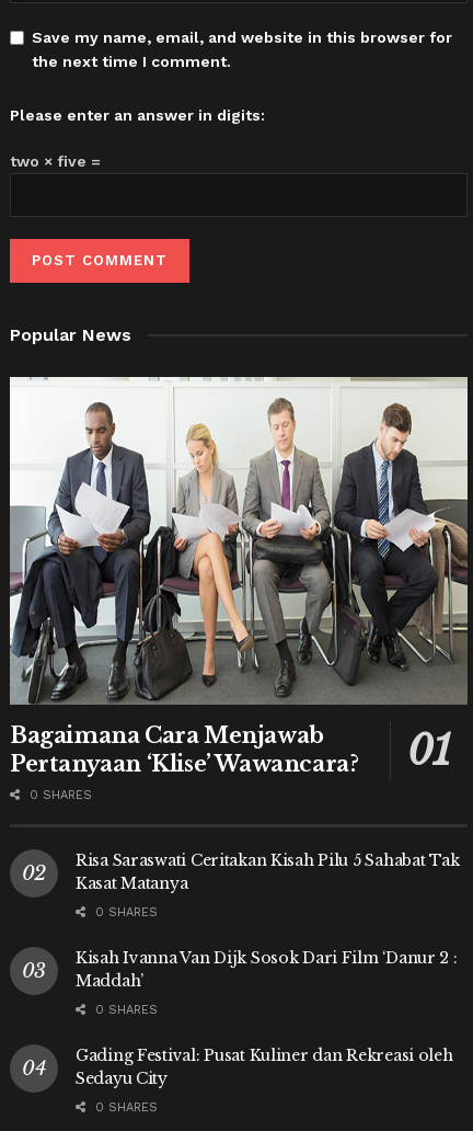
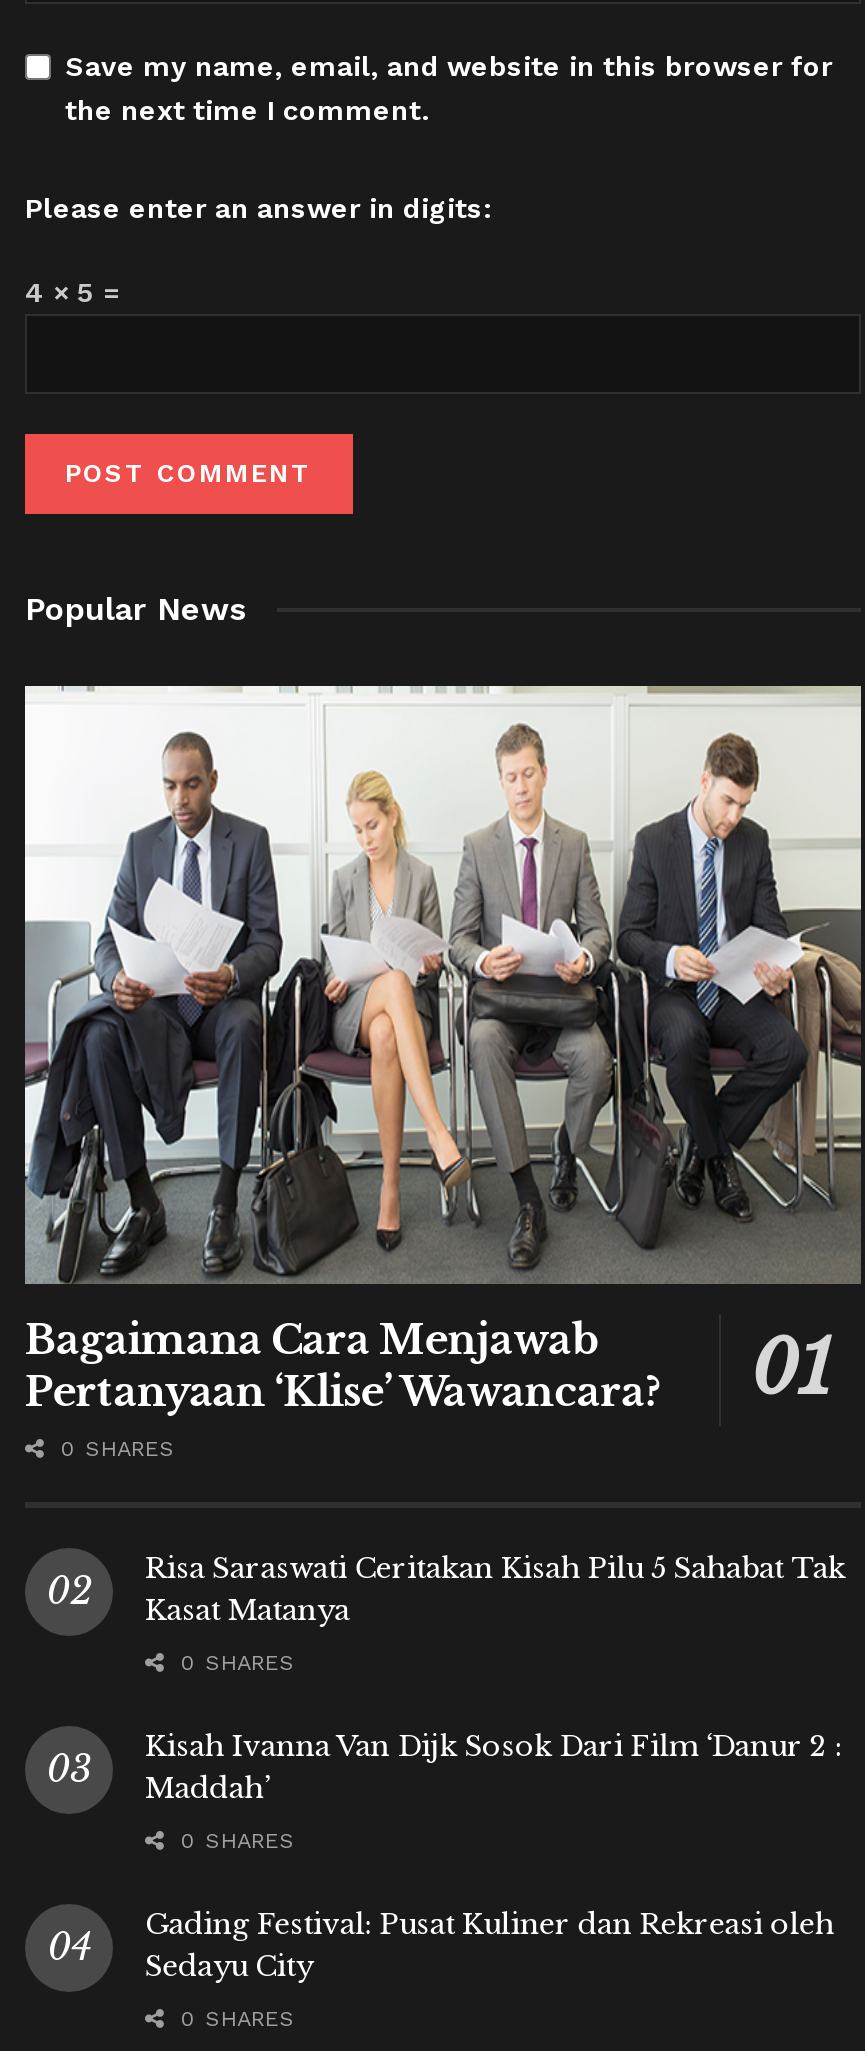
- two × five =
+ 4 × 5 =
